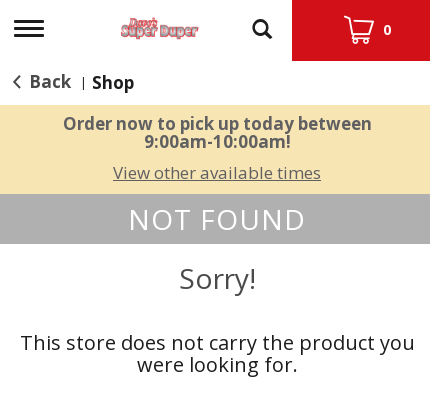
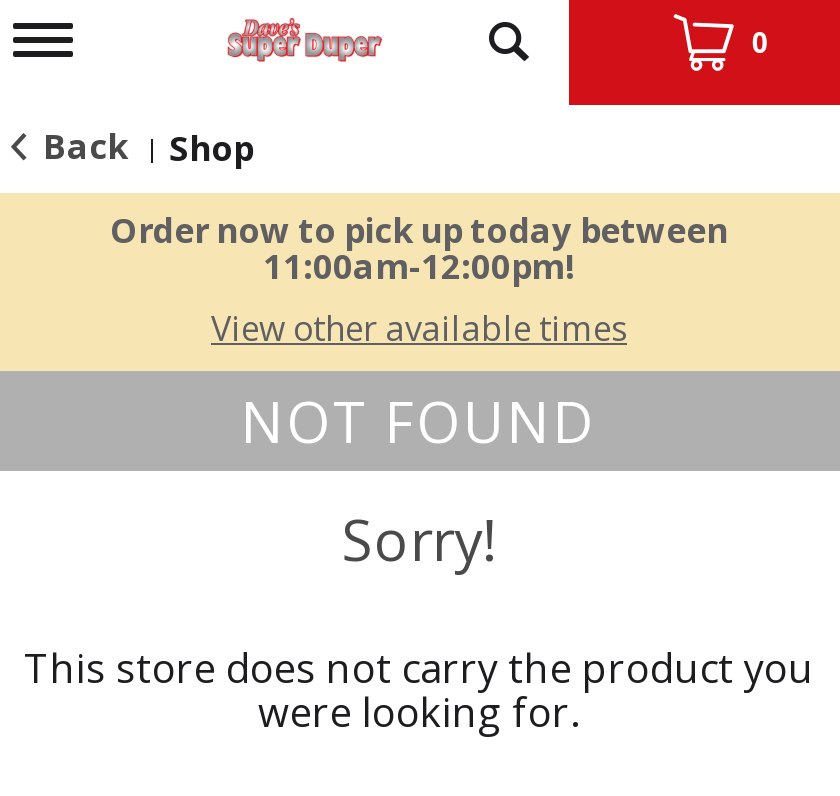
- 9:00am-10:00am!
+ 11:00am-12:00pm!
